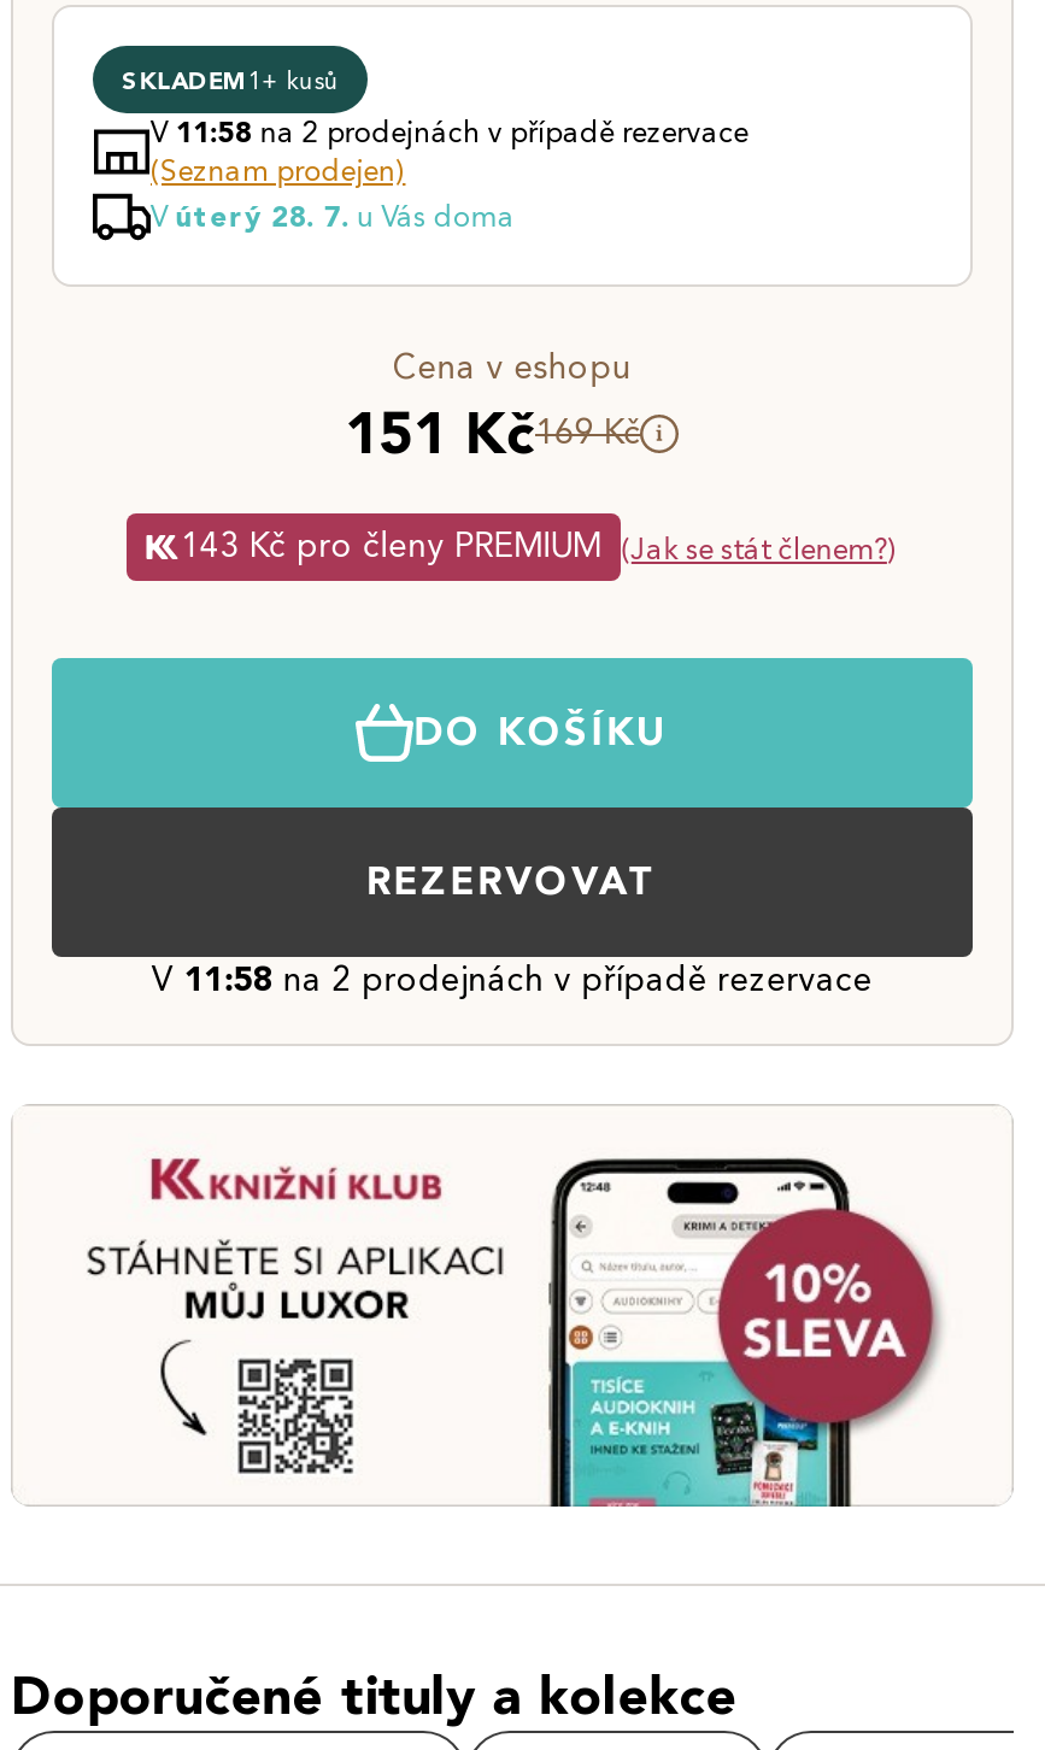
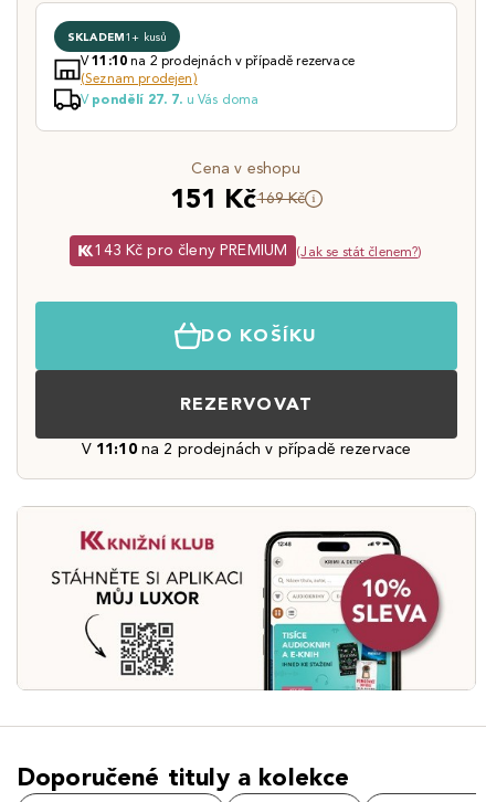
- V11:58na 2 prodejnách v případě rezervace
+ V11:10na 2 prodejnách v případě rezervace

- V úterý 28. 7. u Vás doma
+ V pondělí 27. 7. u Vás doma

- V 11:58 na 2 prodejnách v případě rezervace
+ V 11:10 na 2 prodejnách v případě rezervace
